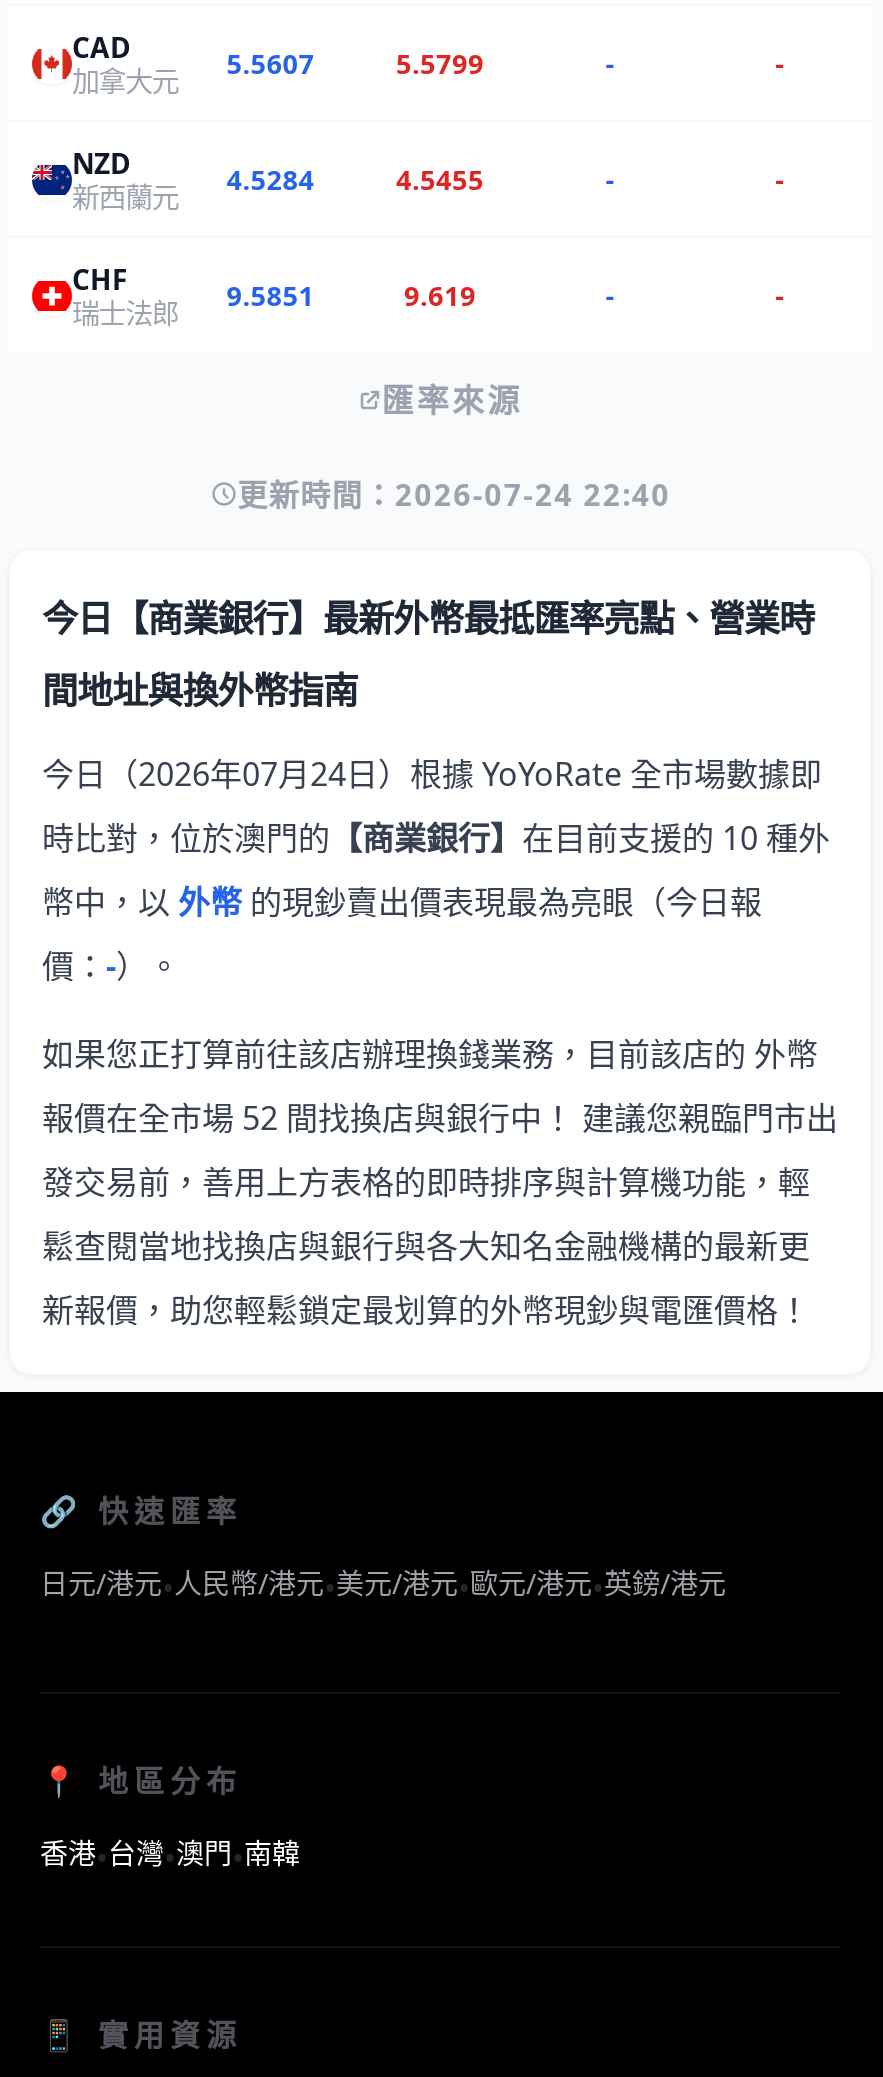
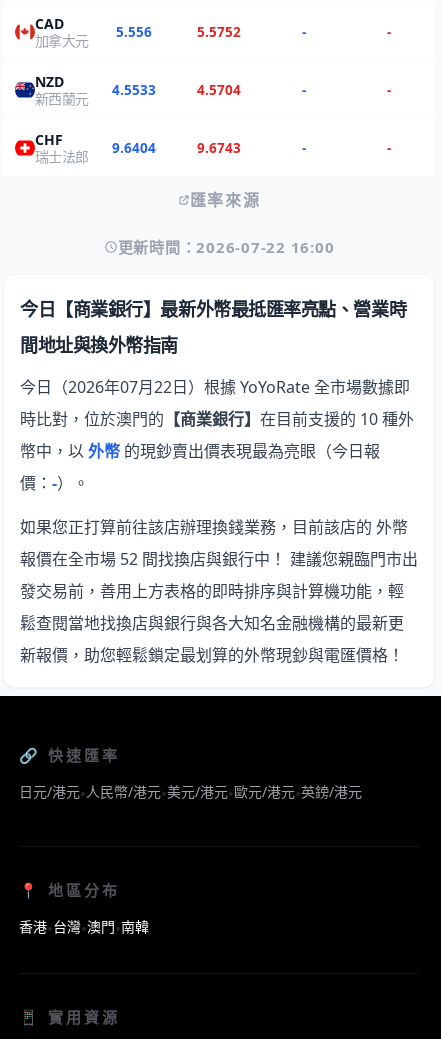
- 加拿大元 5.5607
+ 加拿大元 5.556

- 5.5799
+ 5.5752

- 新西蘭元 4.5284
+ 新西蘭元 4.5533

- 4.5455
+ 4.5704

- 瑞士法郎 9.5851
+ 瑞士法郎 9.6404

- 9.619
+ 9.6743

- 更新時間：2026-07-24 22:40
+ 更新時間：2026-07-22 16:00

- 今日（2026年07月24日）根據 YoYoRate 全市場數據即
+ 今日（2026年07月22日）根據 YoYoRate 全市場數據即
